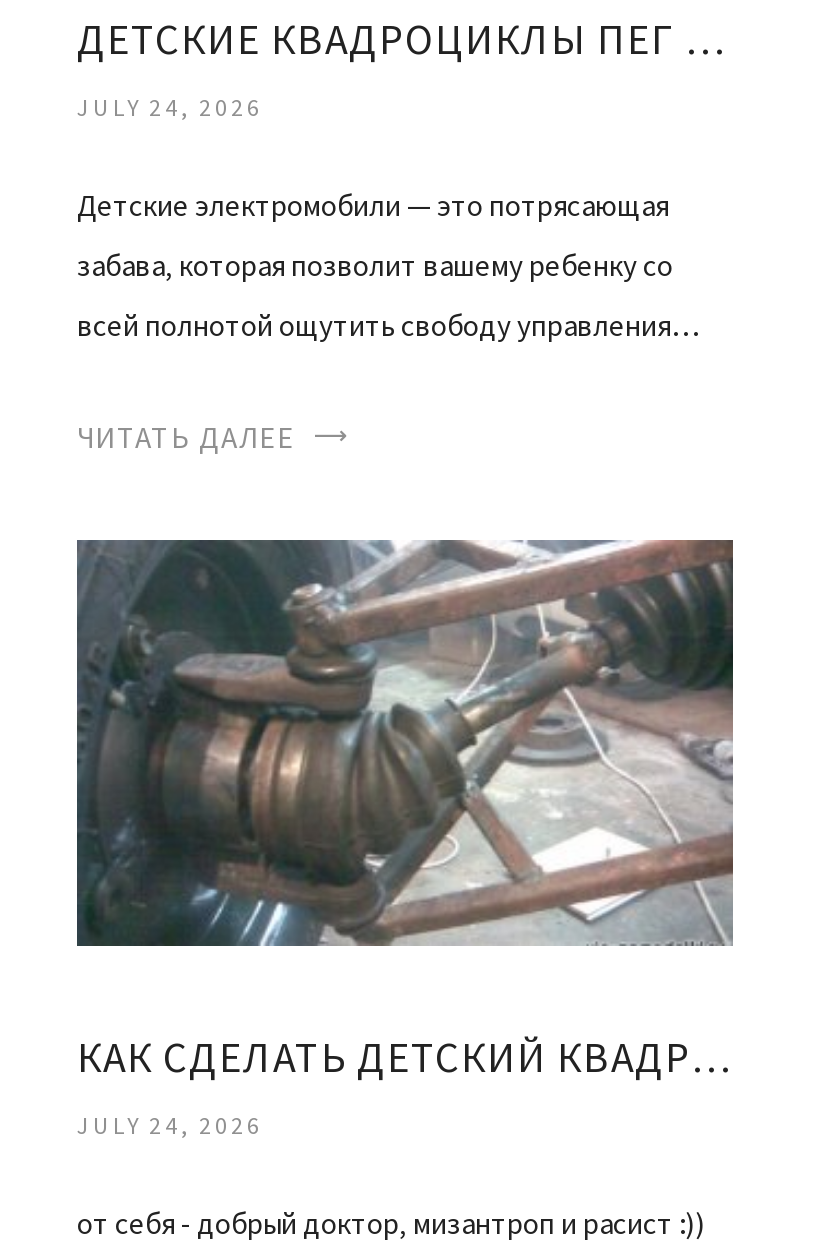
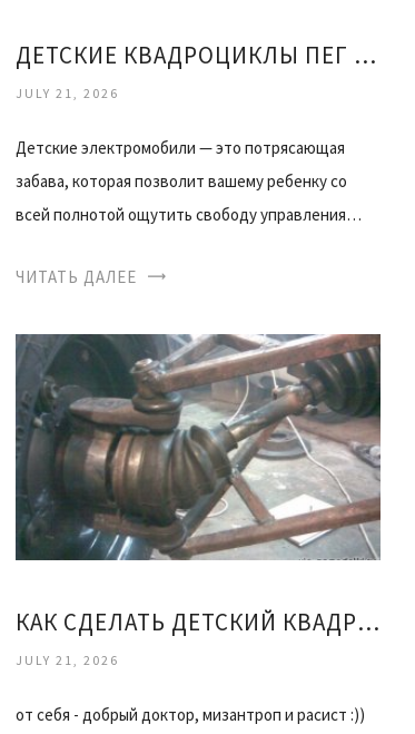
- JULY 24, 2026
+ JULY 21, 2026

- JULY 24, 2026
+ JULY 21, 2026
